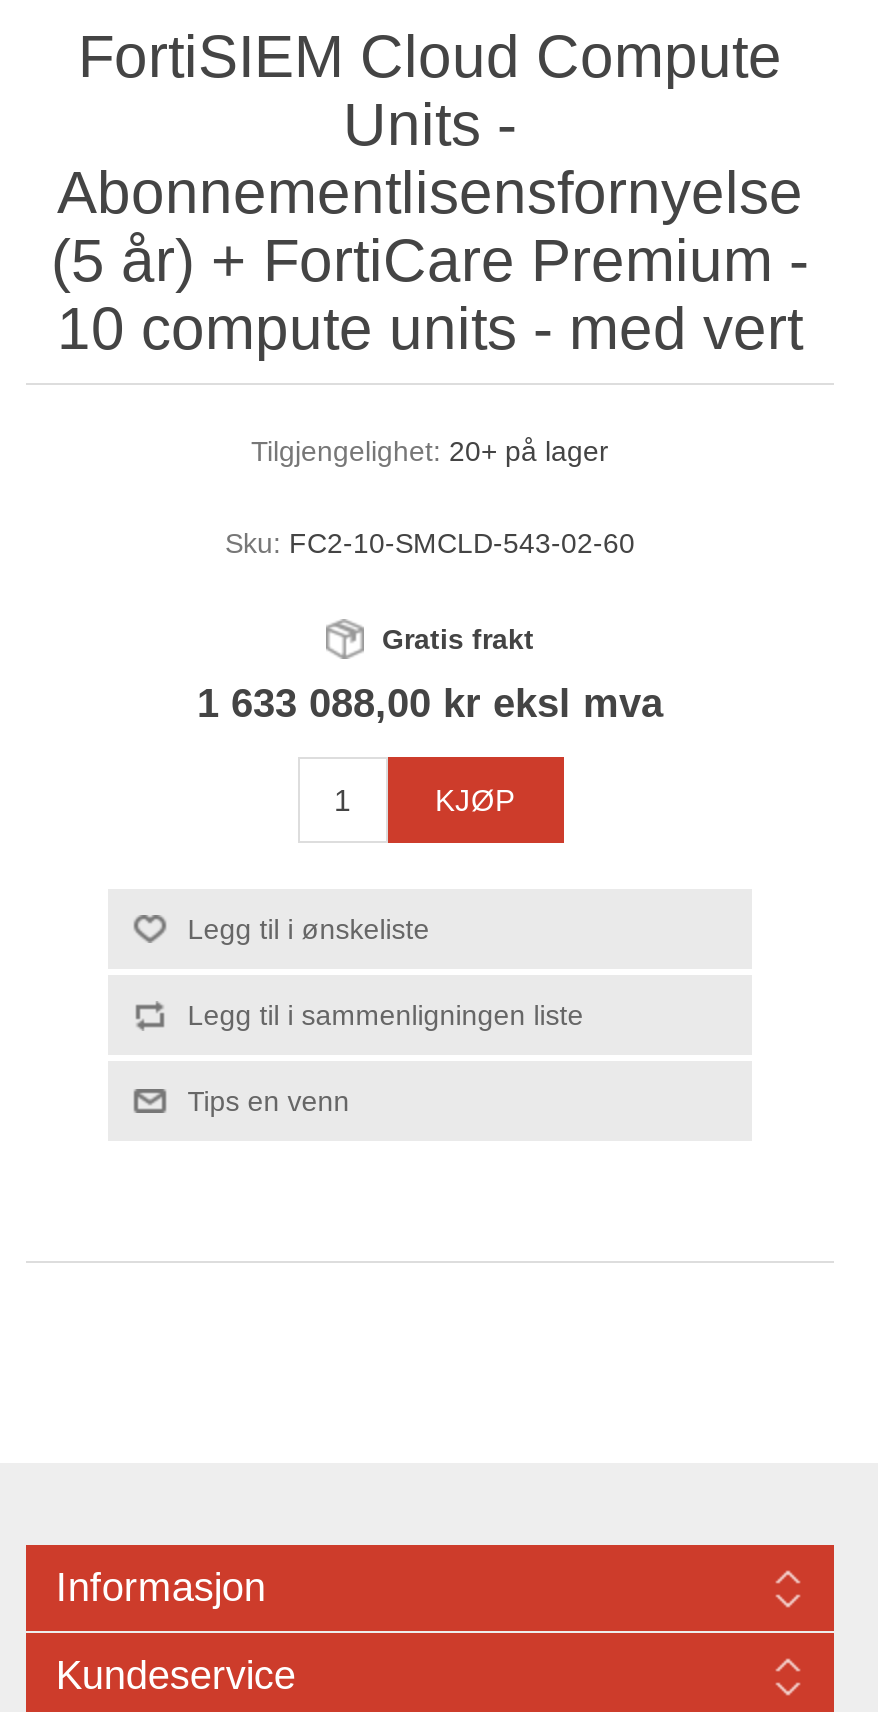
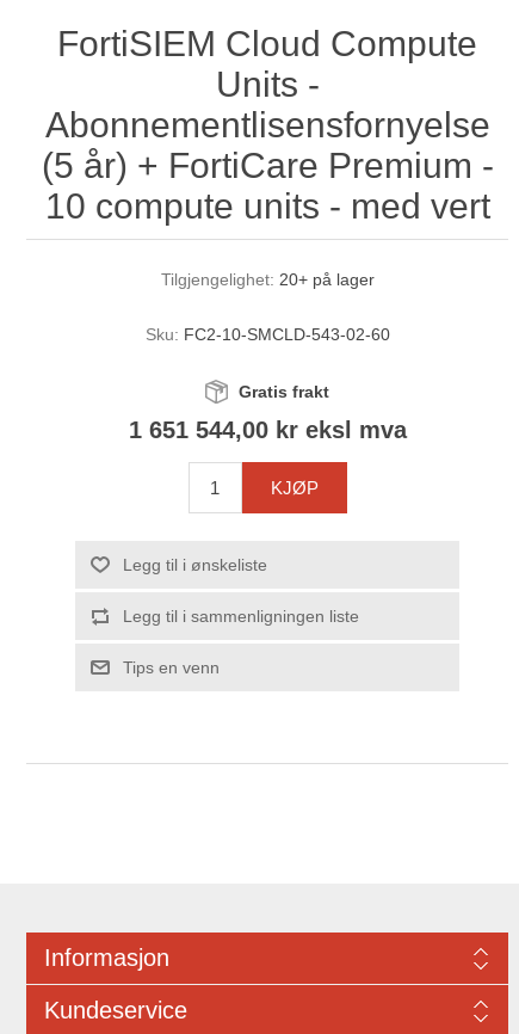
- 1 633 088,00 kr eksl mva
+ 1 651 544,00 kr eksl mva
